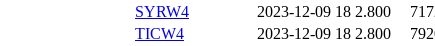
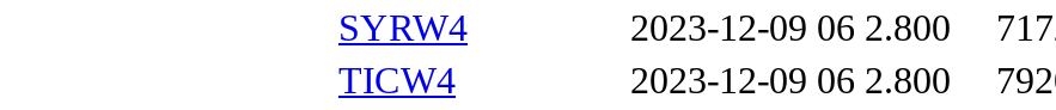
- 2023-12-09 18 2.800
+ 2023-12-09 06 2.800

- 2023-12-09 18 2.800
+ 2023-12-09 06 2.800
